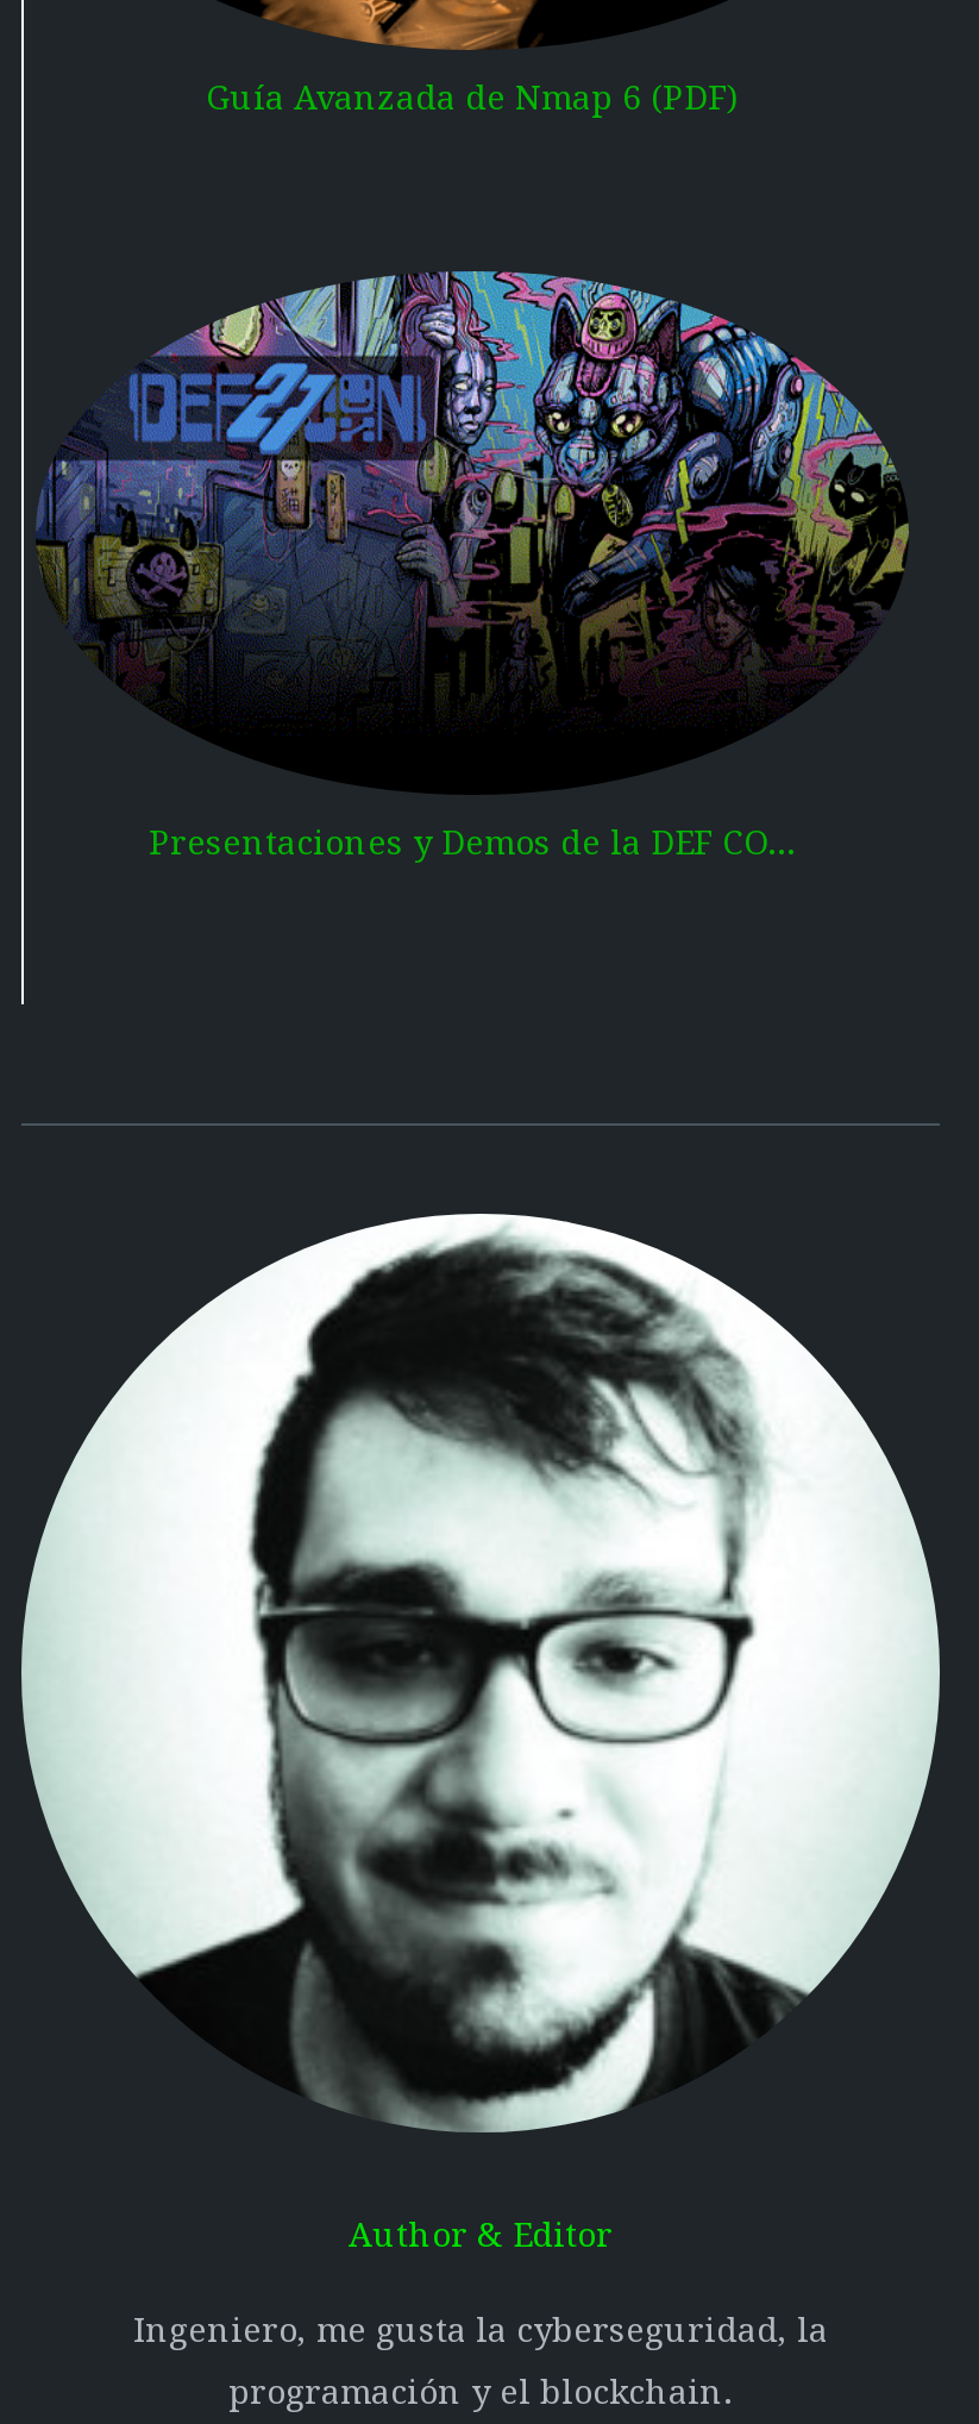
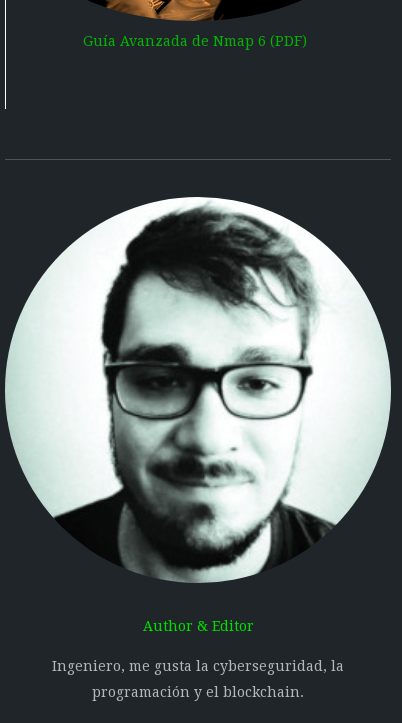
- [image]
- Presentaciones y Demos de la DEF CO...
